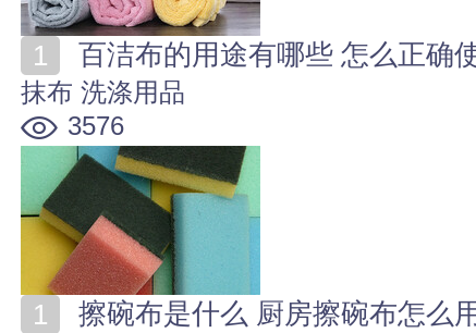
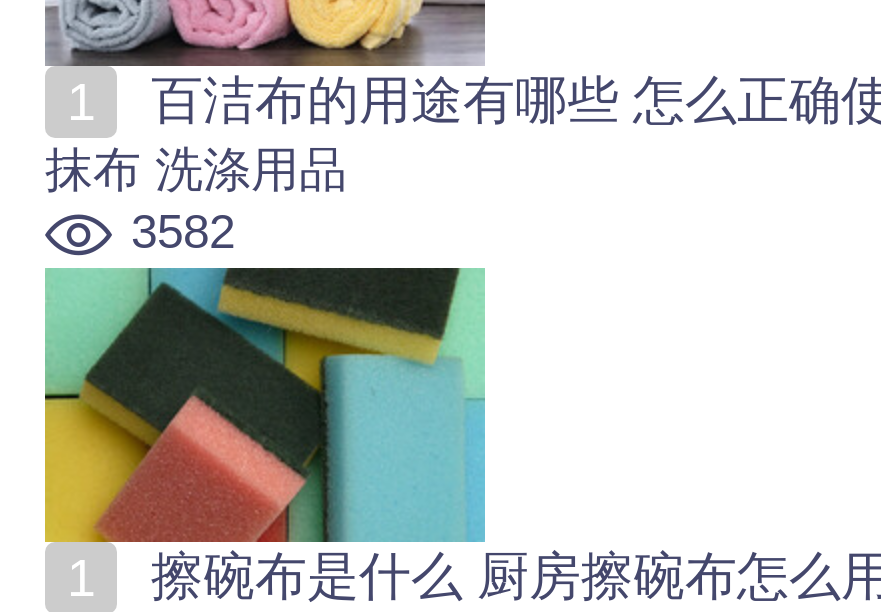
- 3576
+ 3582
